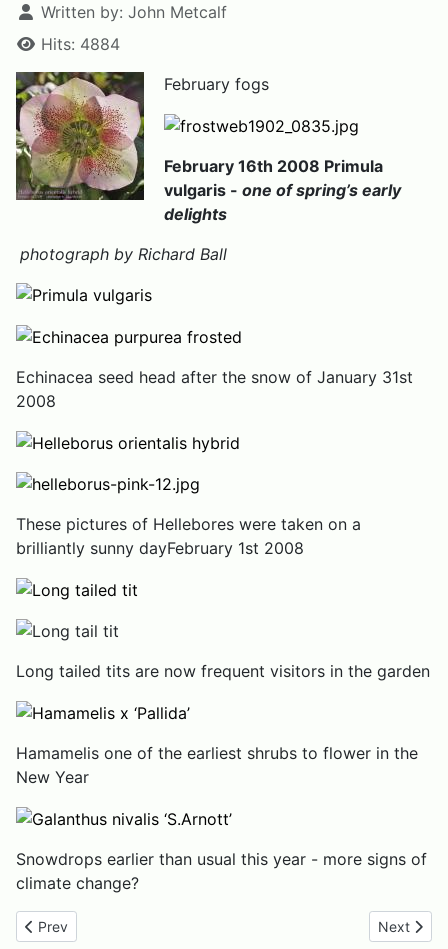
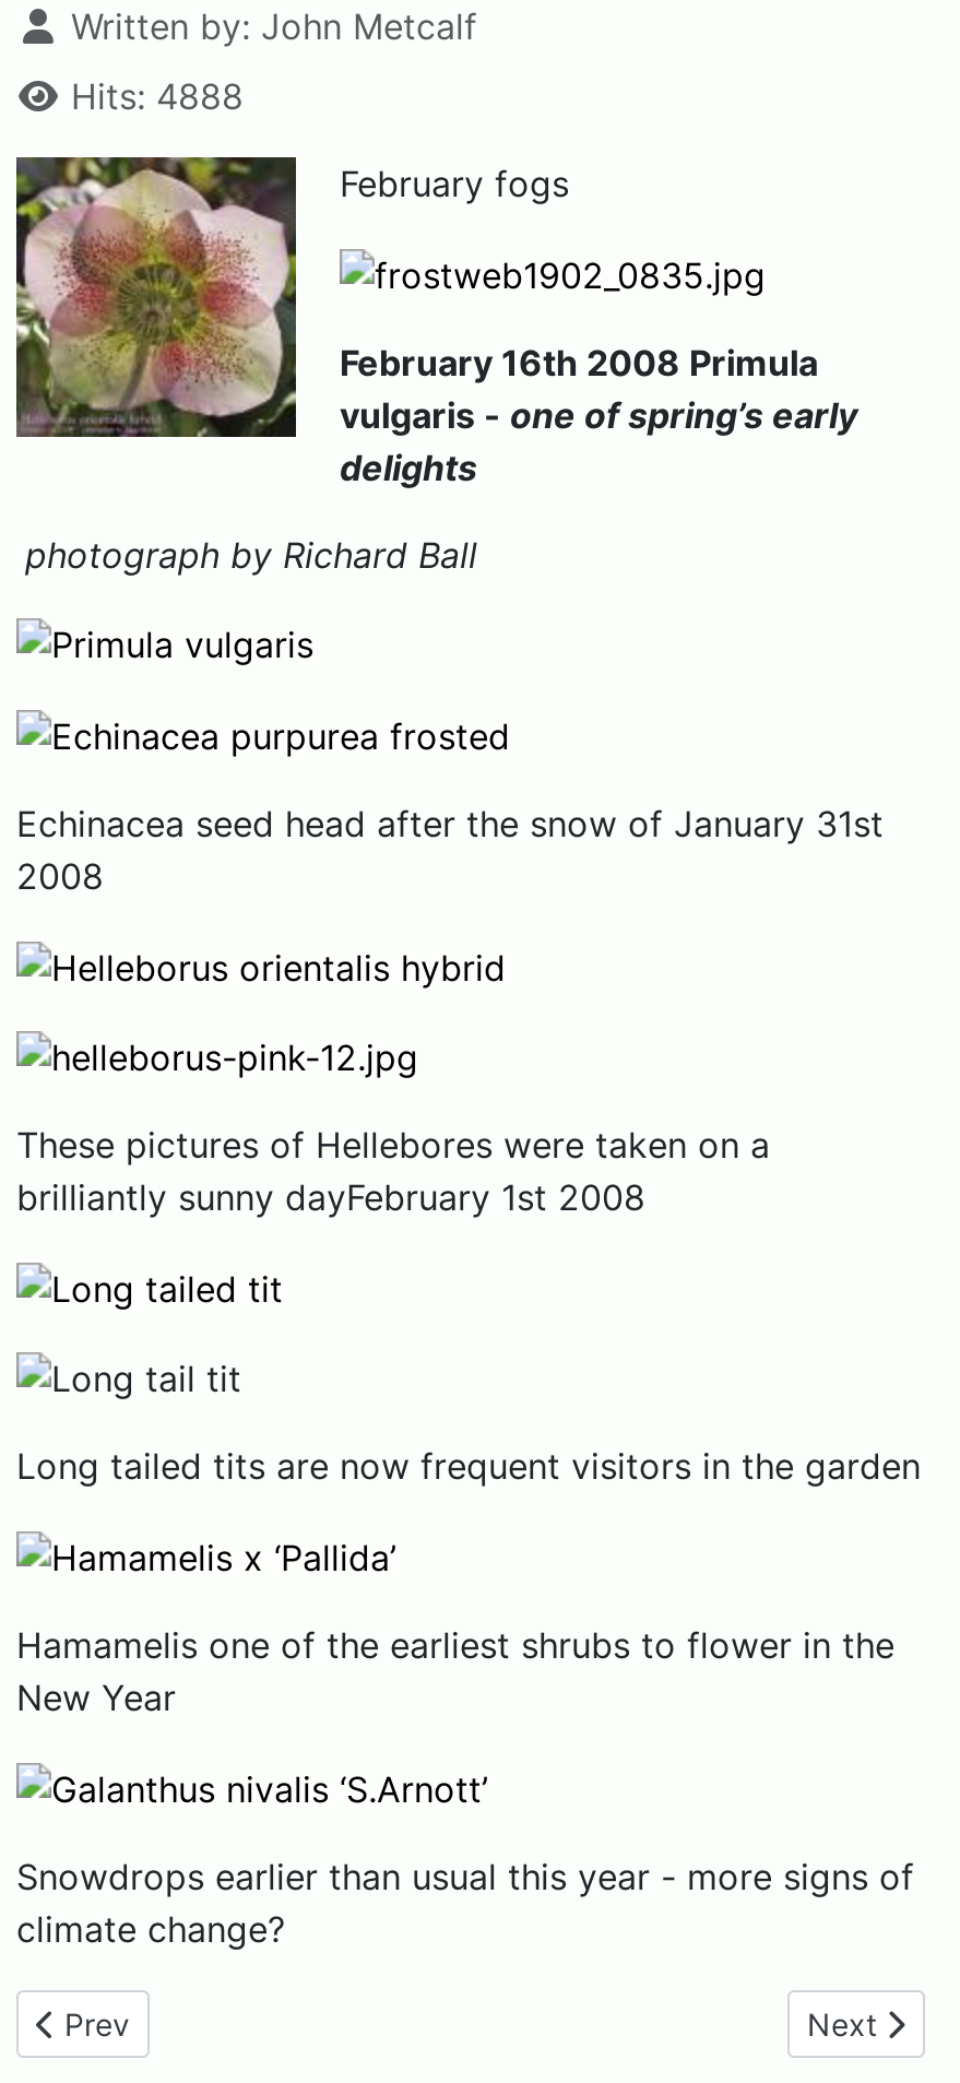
- Hits: 4884
+ Hits: 4888
